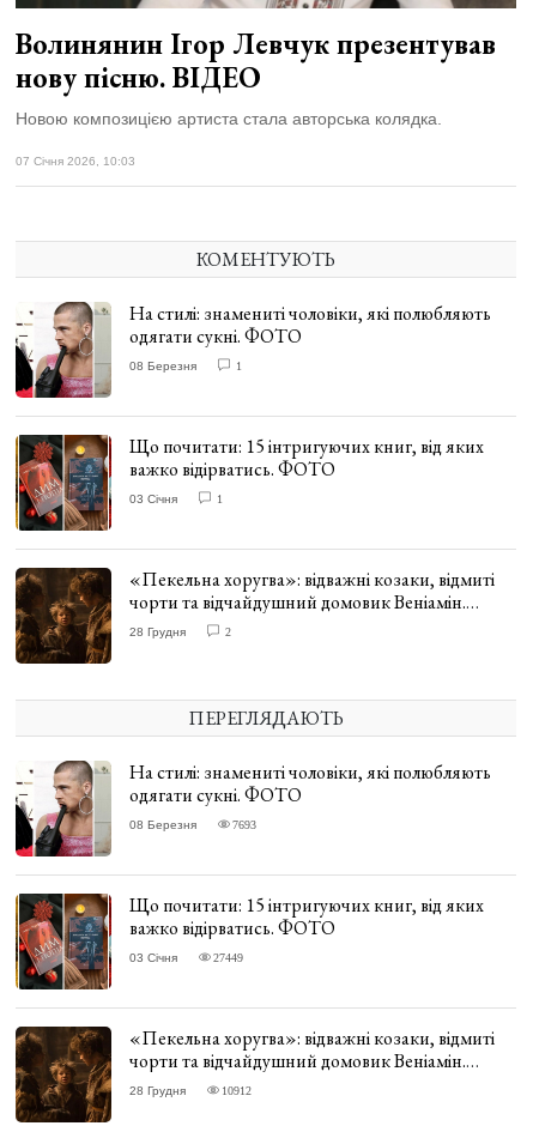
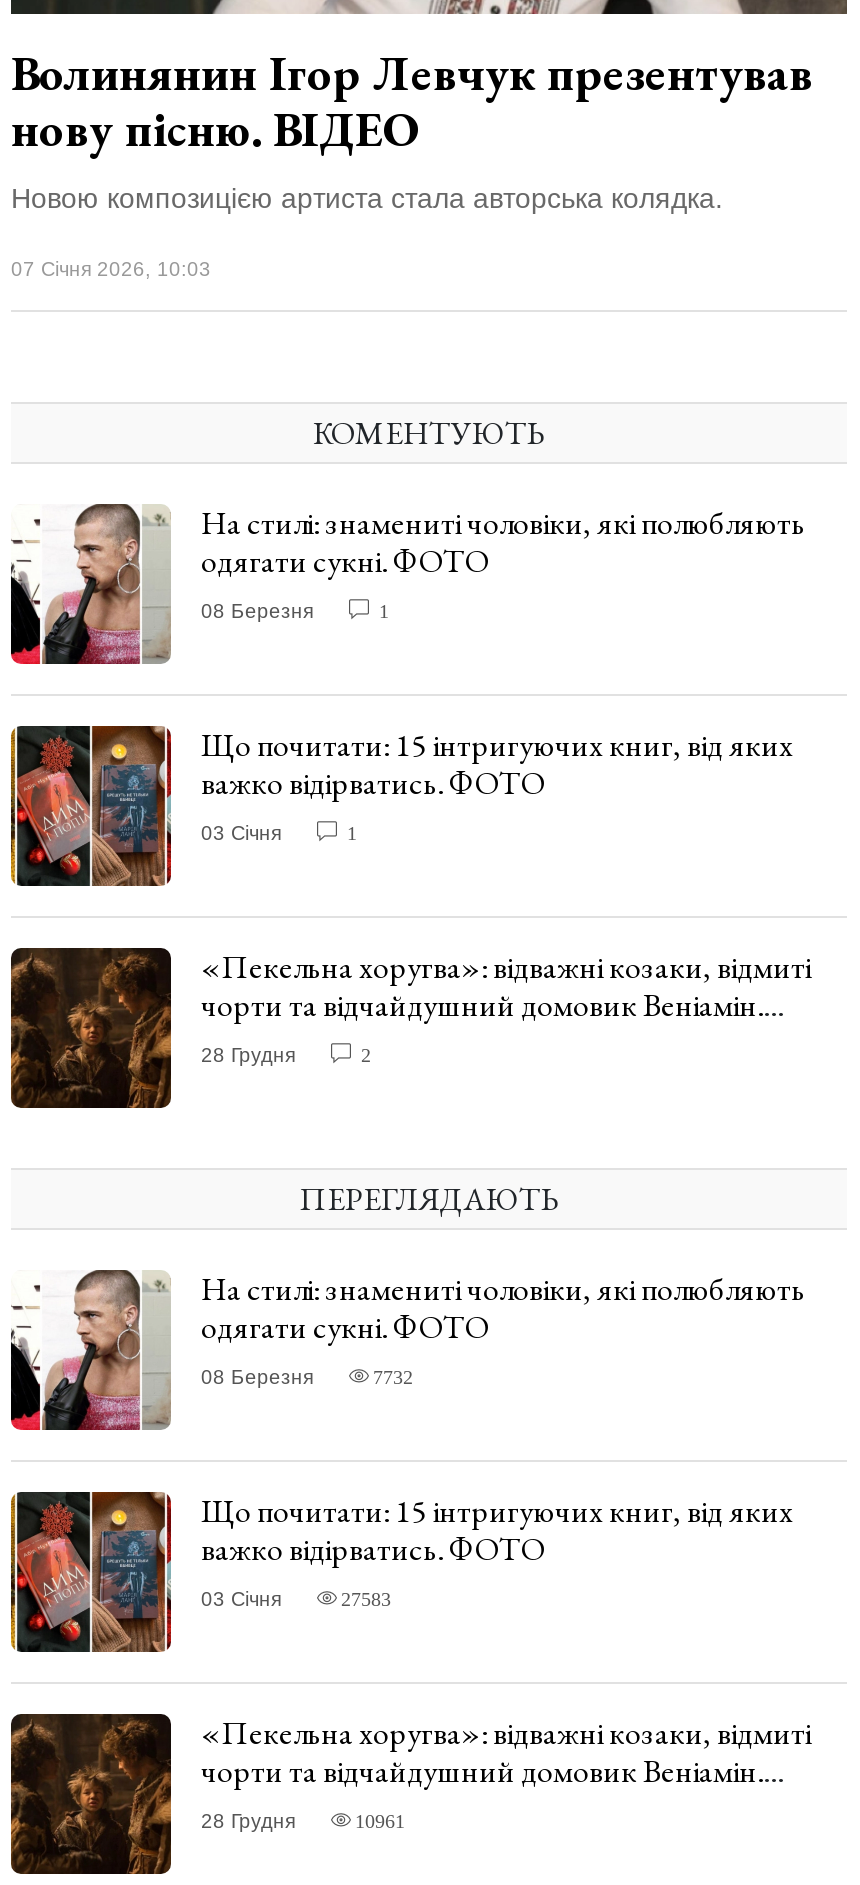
- 7693
+ 7732

- 27449
+ 27583

- 10912
+ 10961
